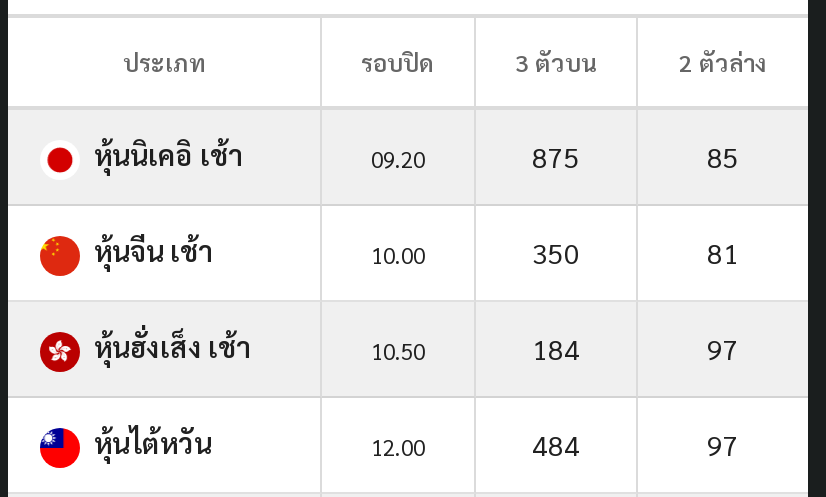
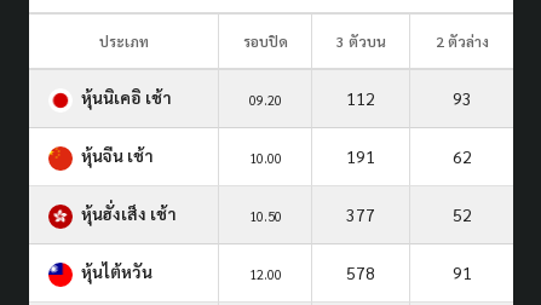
- 875
+ 112

- 85
+ 93

- 350
+ 191

- 81
+ 62

- 184
+ 377

- 97
+ 52

- 484
+ 578

- 97
+ 91
